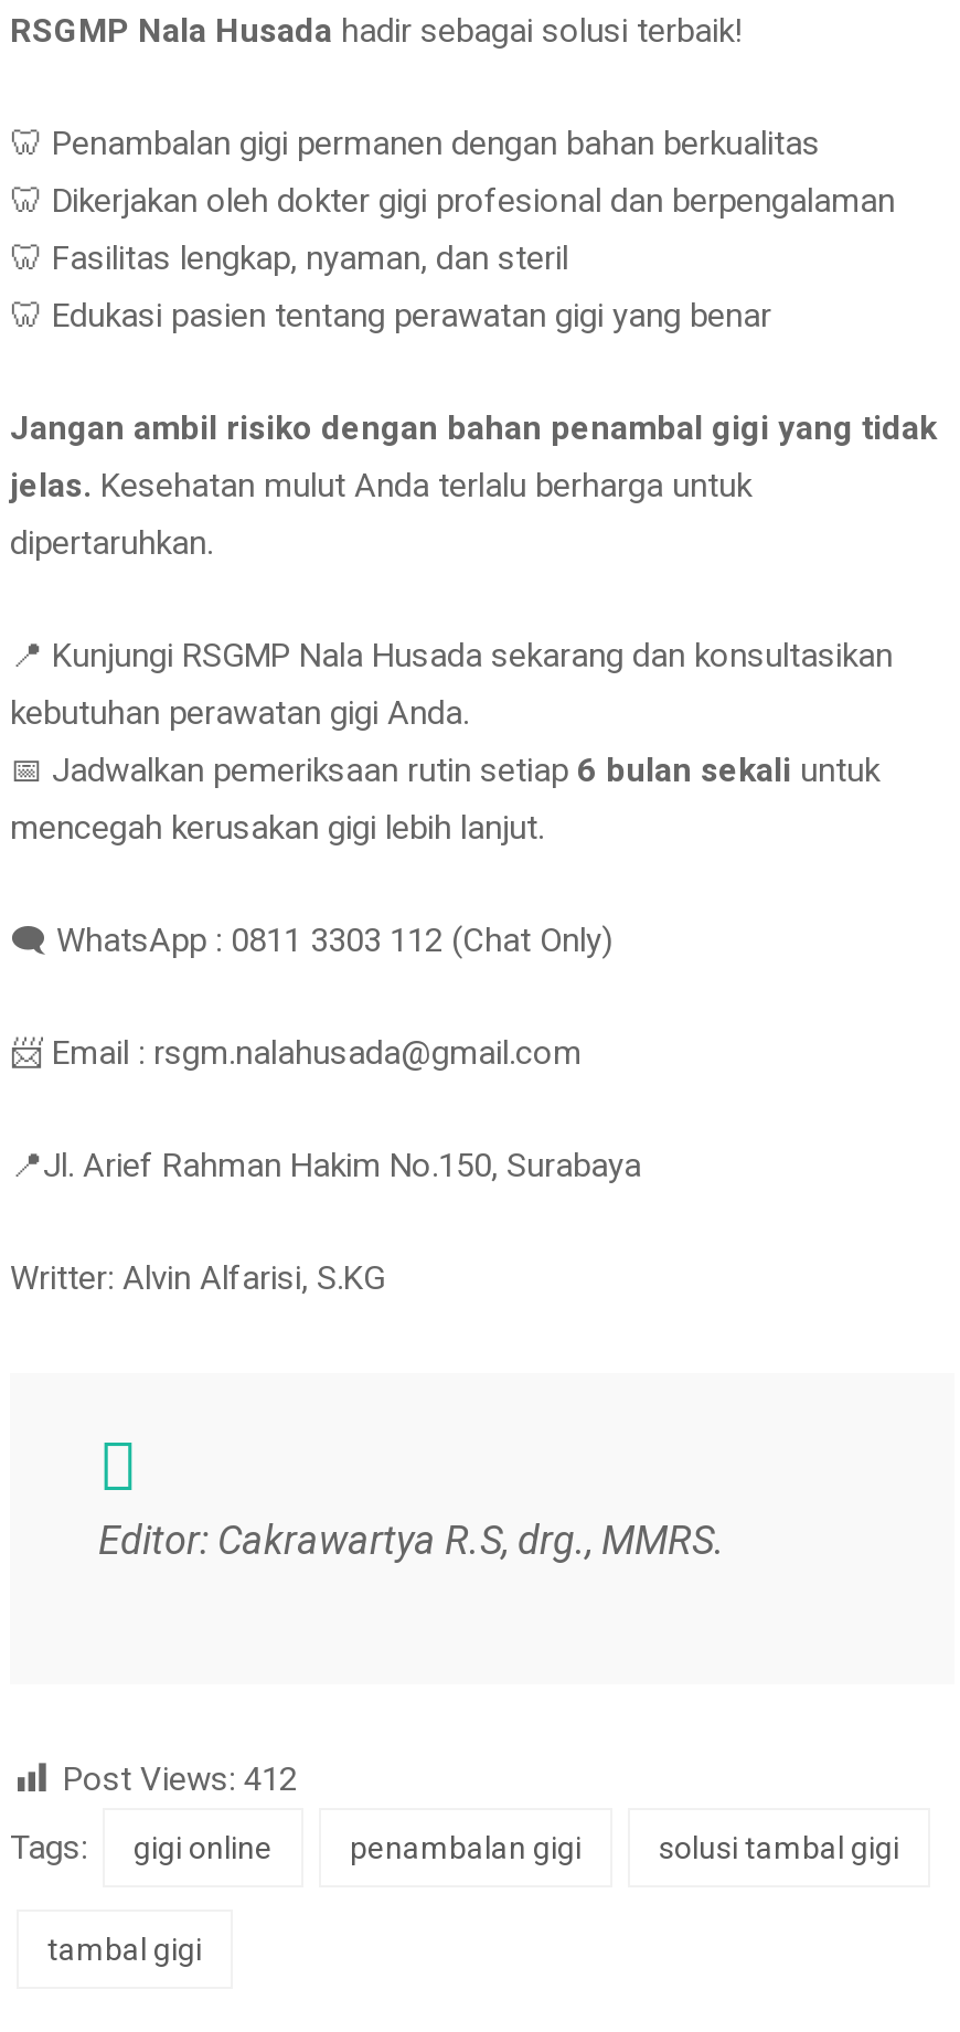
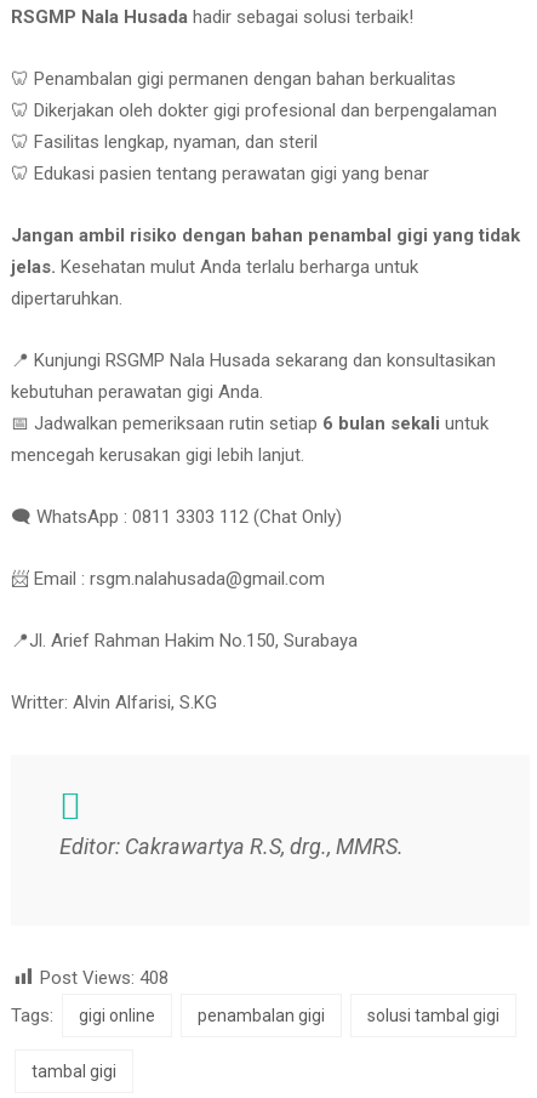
- Post Views: 412
+ Post Views: 408
